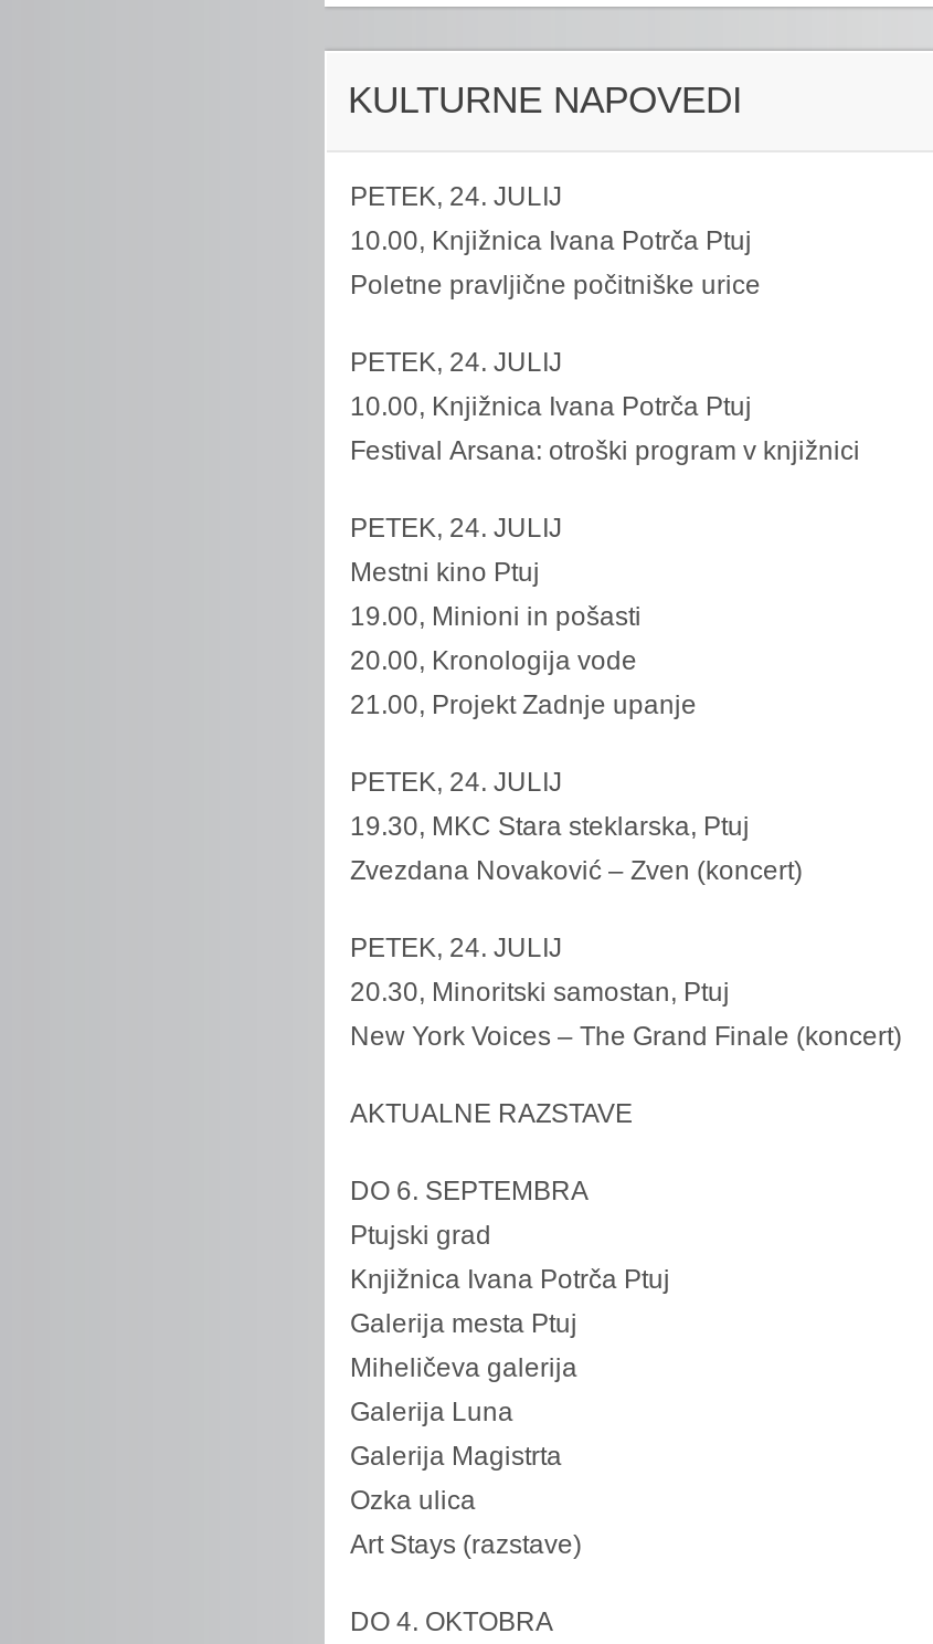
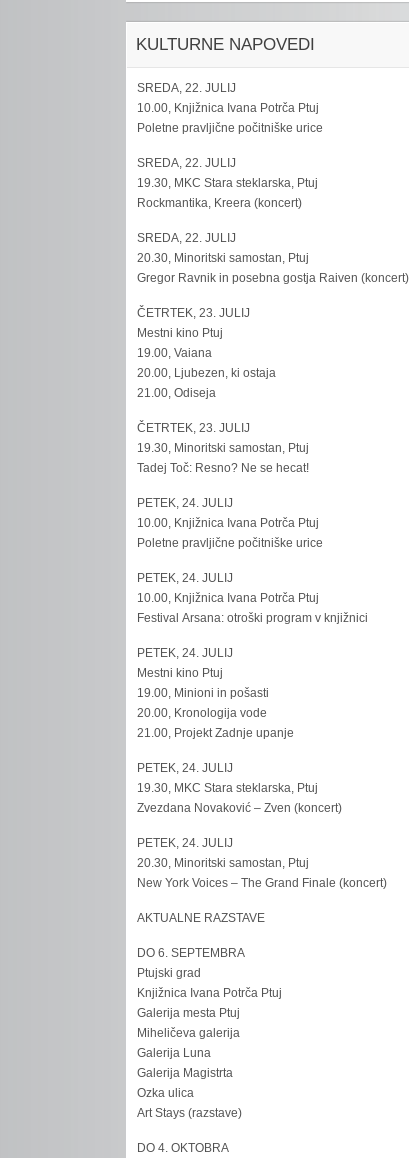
+ SREDA, 22. JULIJ
+ 10.00, Knjižnica Ivana Potrča Ptuj
+ Poletne pravljične počitniške urice
+ SREDA, 22. JULIJ
+ 19.30, MKC Stara steklarska, Ptuj
+ Rockmantika, Kreera (koncert)
+ SREDA, 22. JULIJ
+ 20.30, Minoritski samostan, Ptuj
+ Gregor Ravnik in posebna gostja Raiven (koncert)
+ ČETRTEK, 23. JULIJ
+ Mestni kino Ptuj
+ 19.00, Vaiana
+ 20.00, Ljubezen, ki ostaja
+ 21.00, Odiseja
+ ČETRTEK, 23. JULIJ
+ 19.30, Minoritski samostan, Ptuj
+ Tadej Toč: Resno? Ne se hecat!
